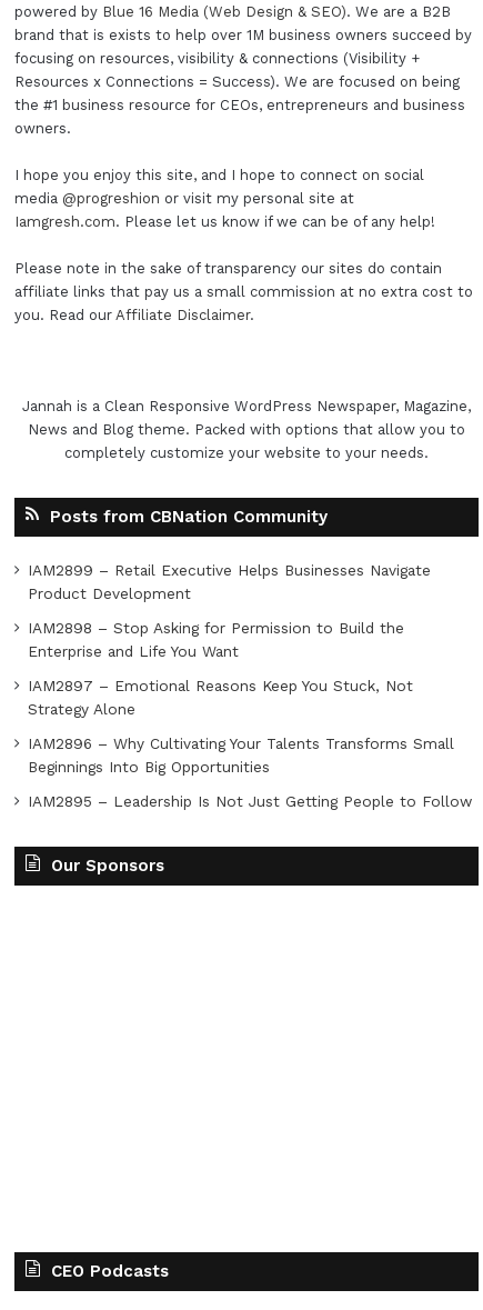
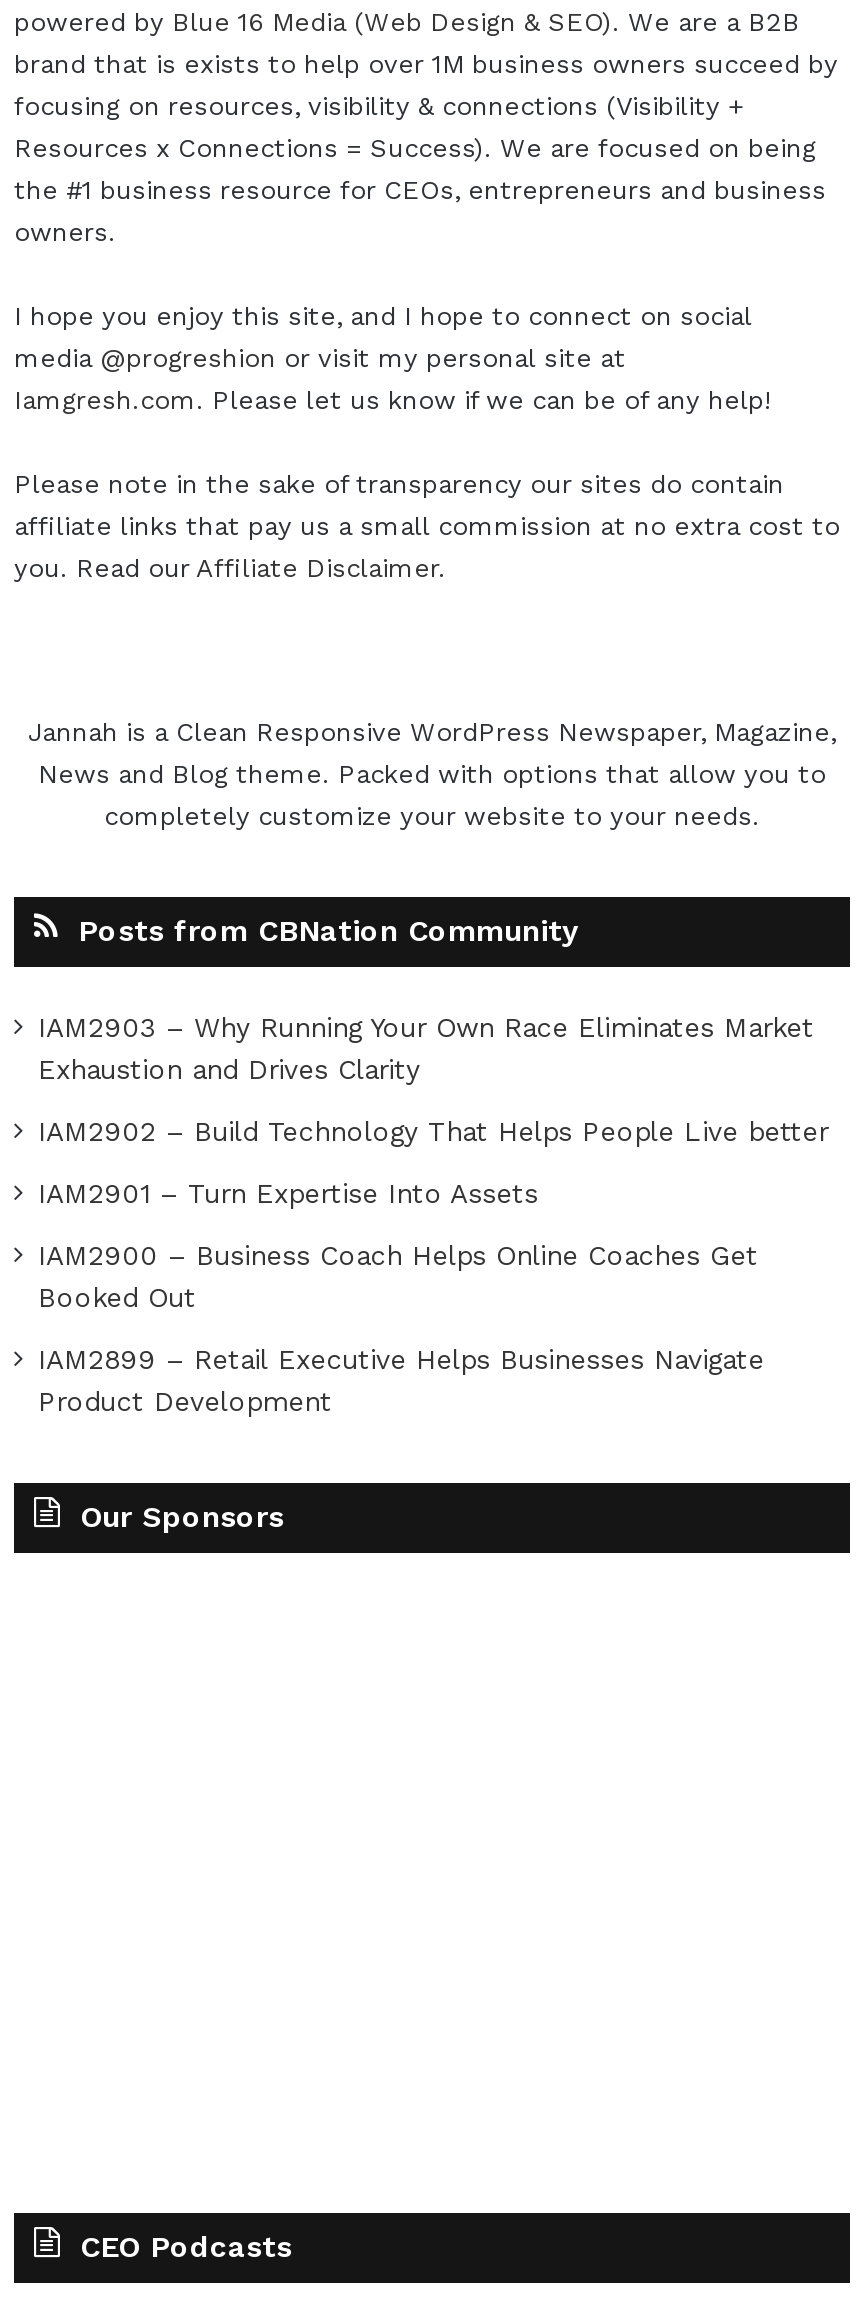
+ IAM2903 – Why Running Your Own Race Eliminates Market
+ Exhaustion and Drives Clarity
+ IAM2902 – Build Technology That Helps People Live better
+ IAM2901 – Turn Expertise Into Assets
+ IAM2900 – Business Coach Helps Online Coaches Get
+ Booked Out

moved down: IAM2899 – Retail Executive Helps Businesses Navigate | Product Development

- IAM2898 – Stop Asking for Permission to Build the
- Enterprise and Life You Want
- IAM2897 – Emotional Reasons Keep You Stuck, Not
- Strategy Alone
- IAM2896 – Why Cultivating Your Talents Transforms Small
- Beginnings Into Big Opportunities
- IAM2895 – Leadership Is Not Just Getting People to Follow
